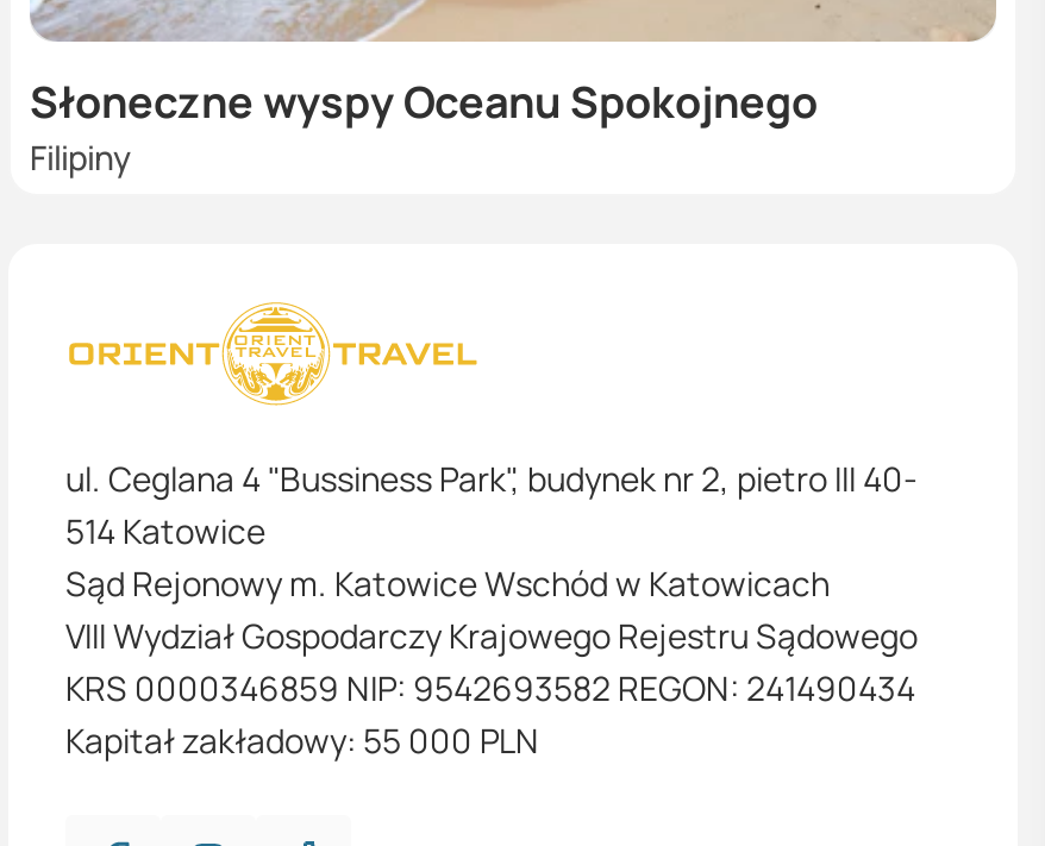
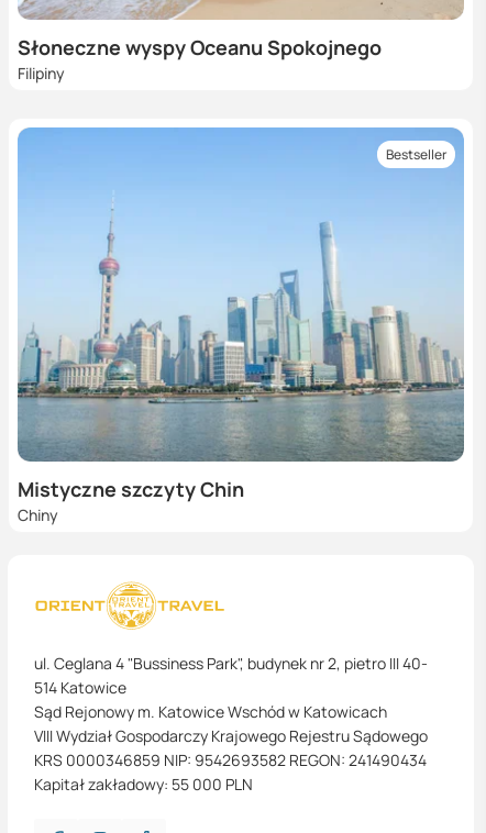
+ [image]
+ Bestseller

+ Mistyczne szczyty Chin
+ Chiny
